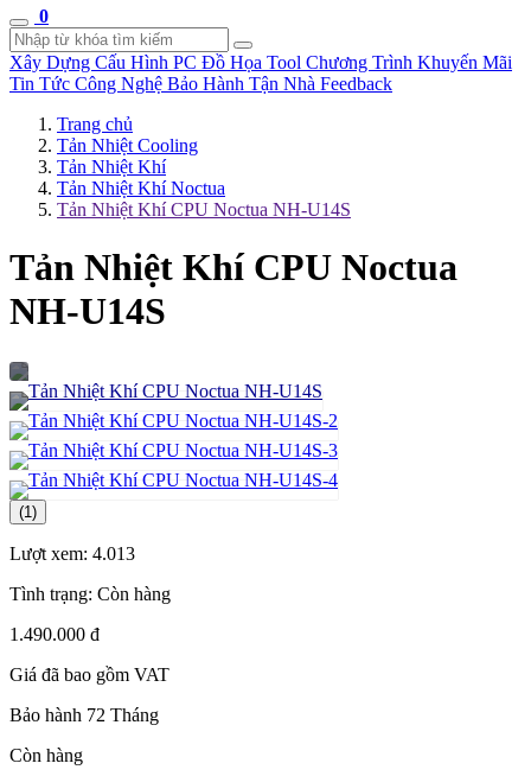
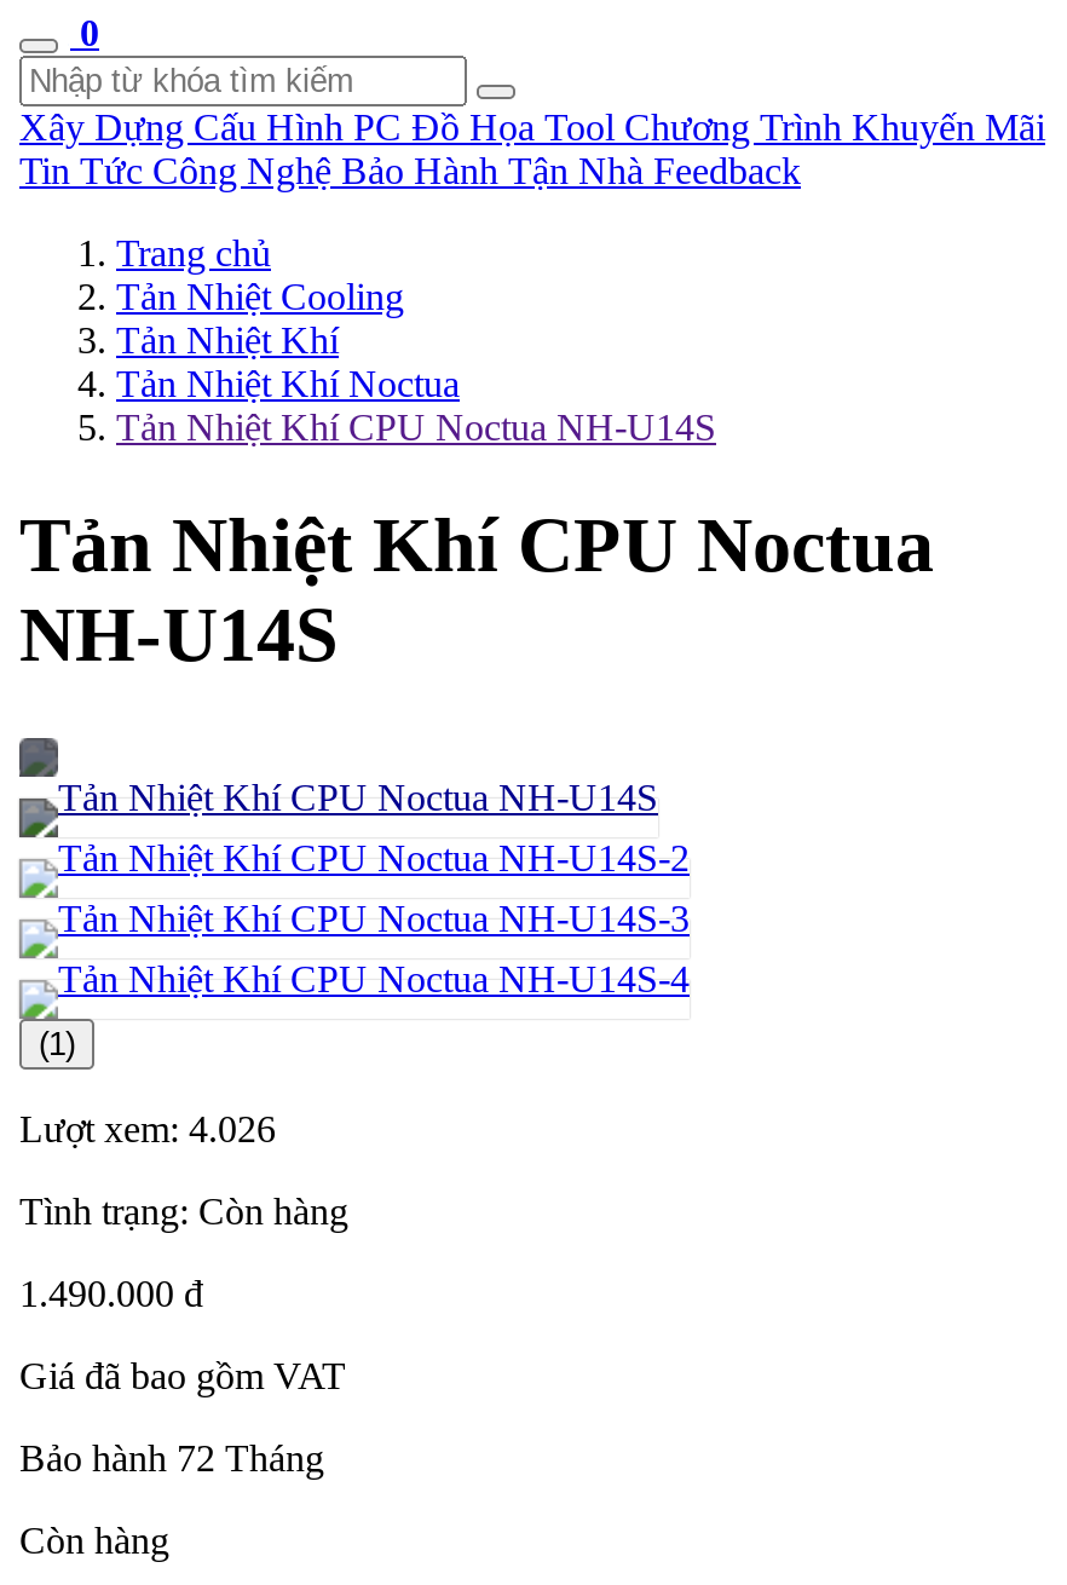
- Lượt xem: 4.013
+ Lượt xem: 4.026
